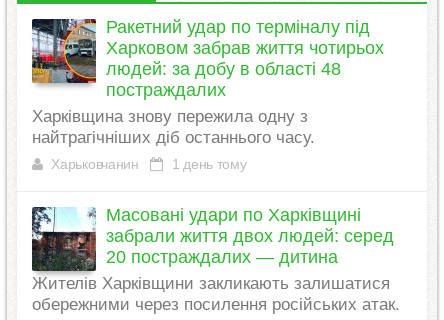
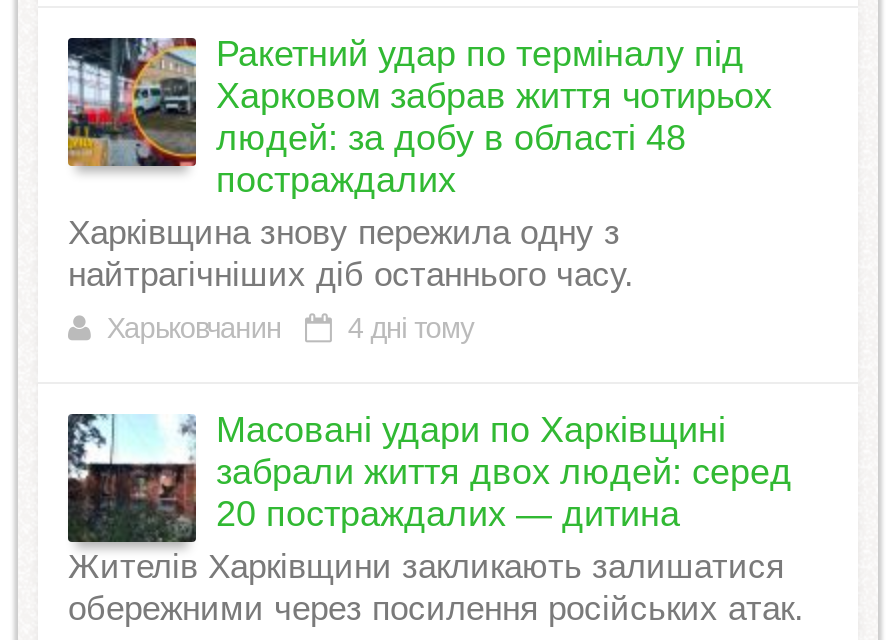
- Харьковчанин 1 день тому
+ Харьковчанин 4 дні тому
